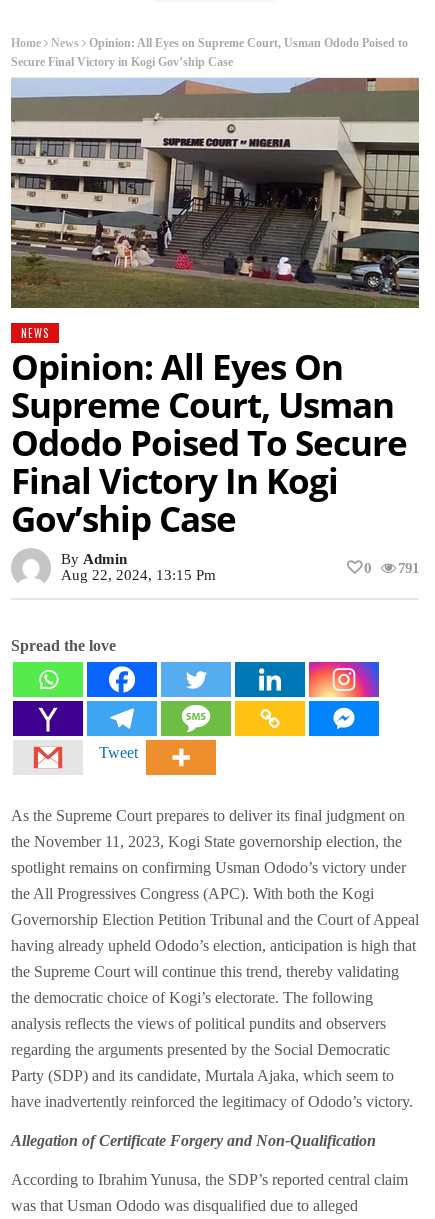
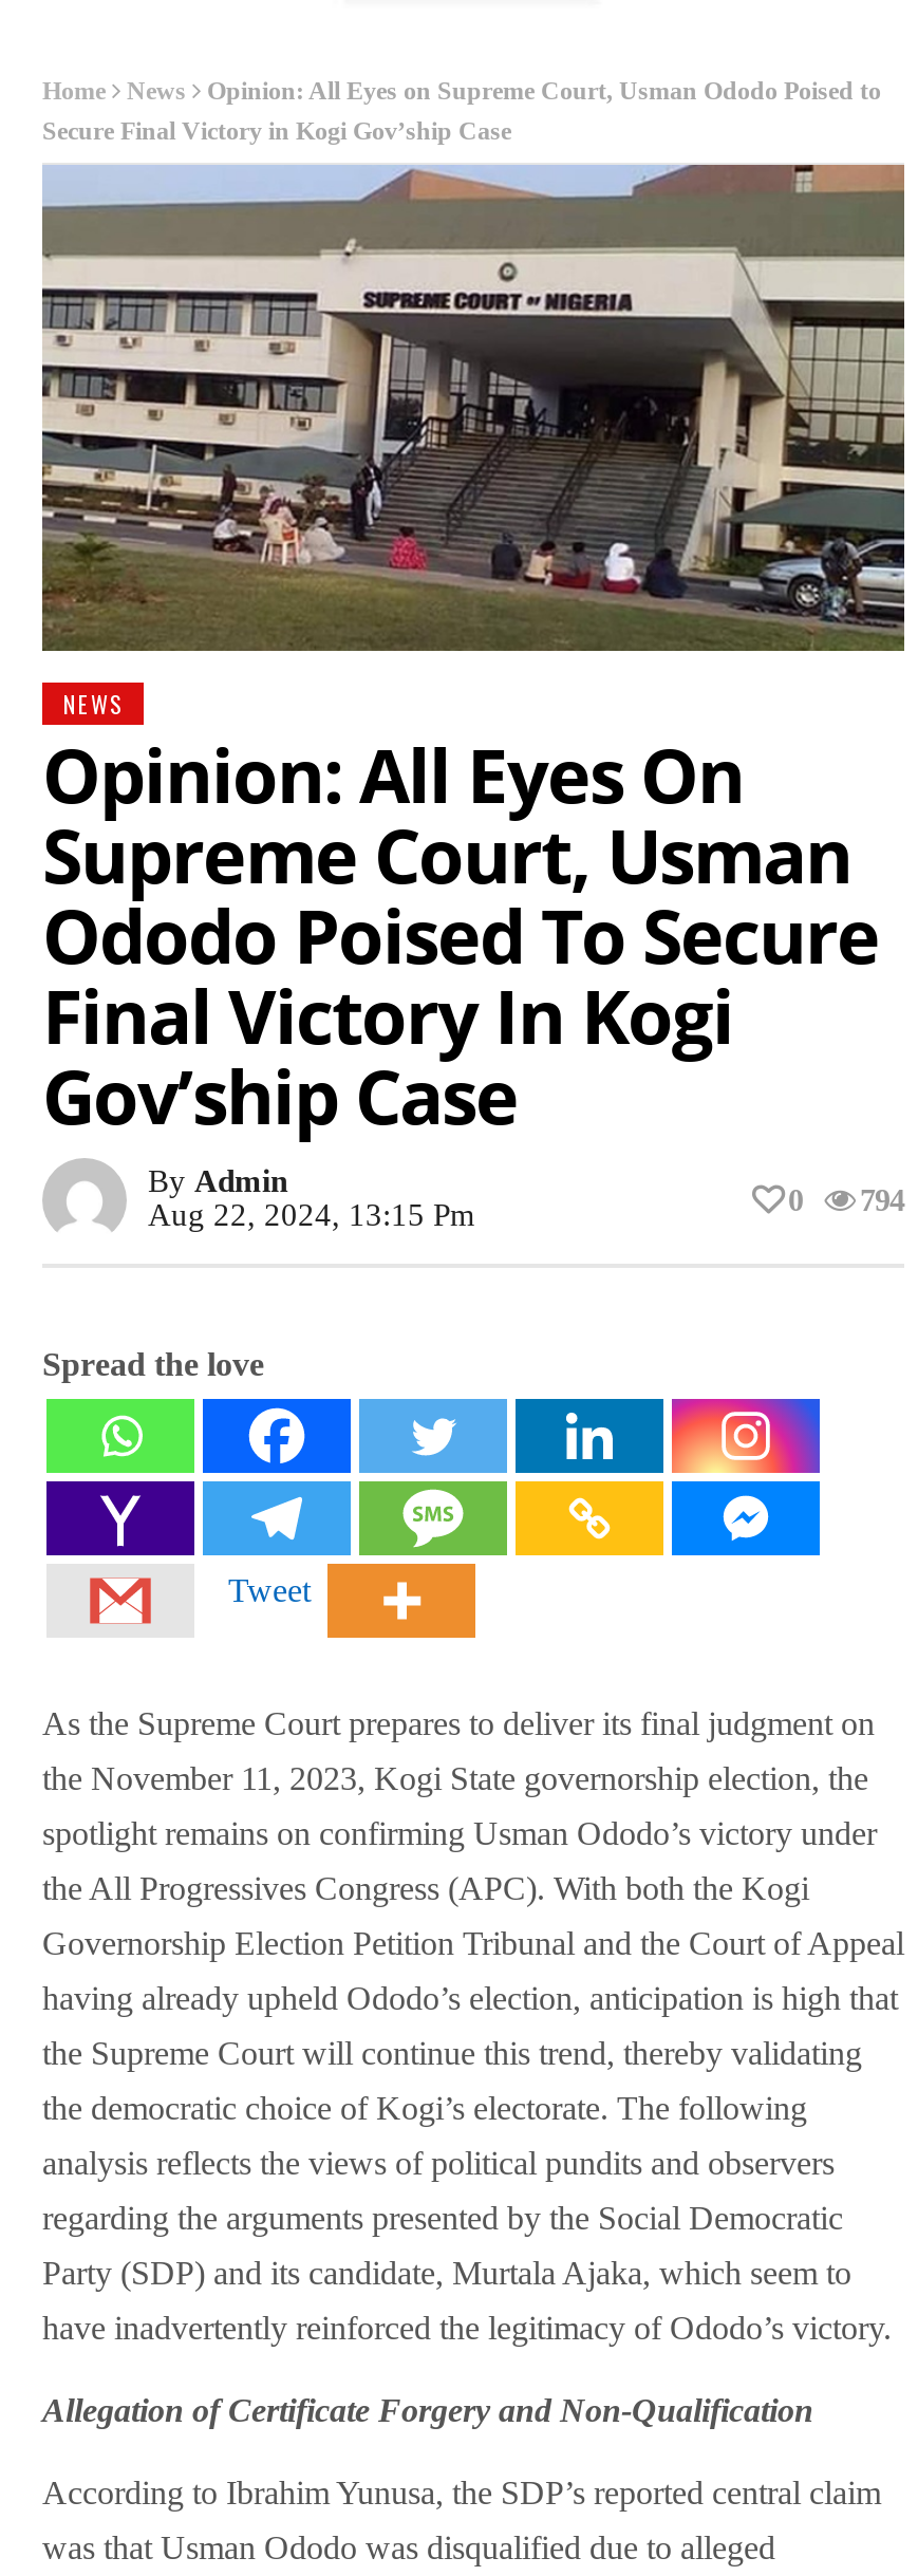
- 0 791
+ 0 794
